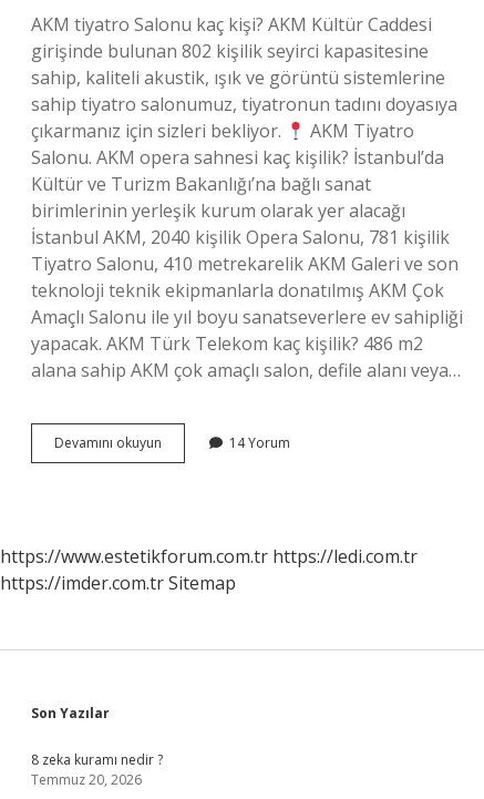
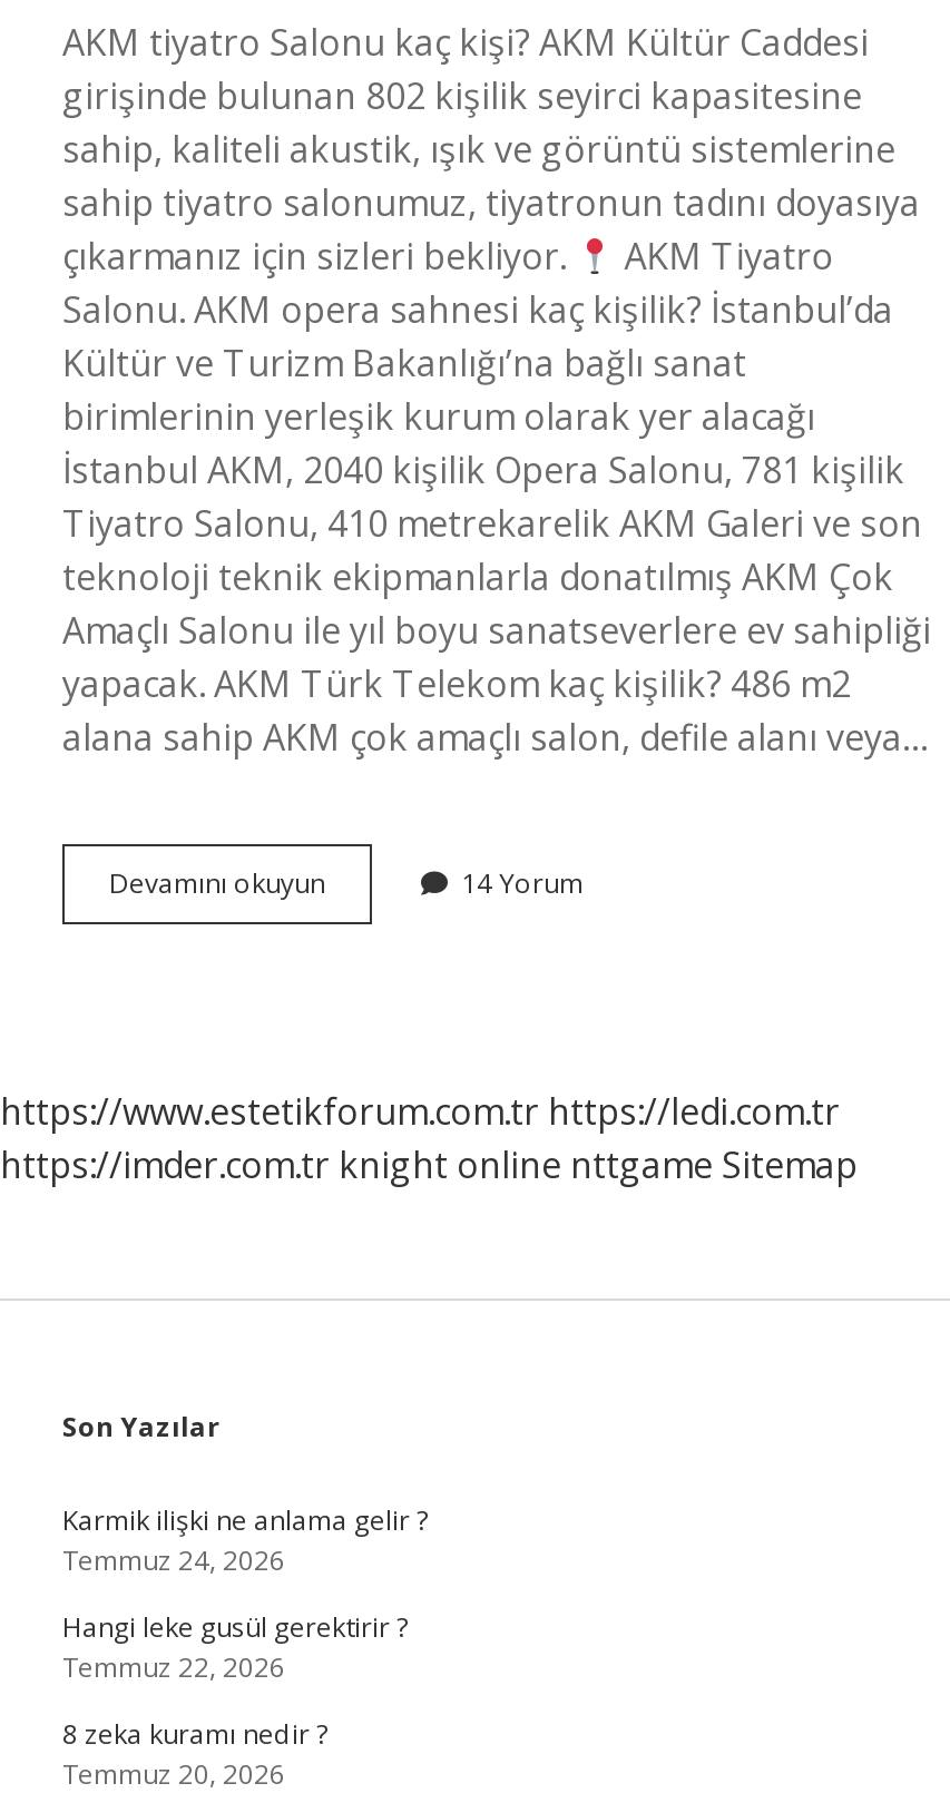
- https://imder.com.tr Sitemap
+ https://imder.com.tr knight online nttgame Sitemap

+ Karmik ilişki ne anlama gelir ?
+ Temmuz 24, 2026
+ Hangi leke gusül gerektirir ?
+ Temmuz 22, 2026
